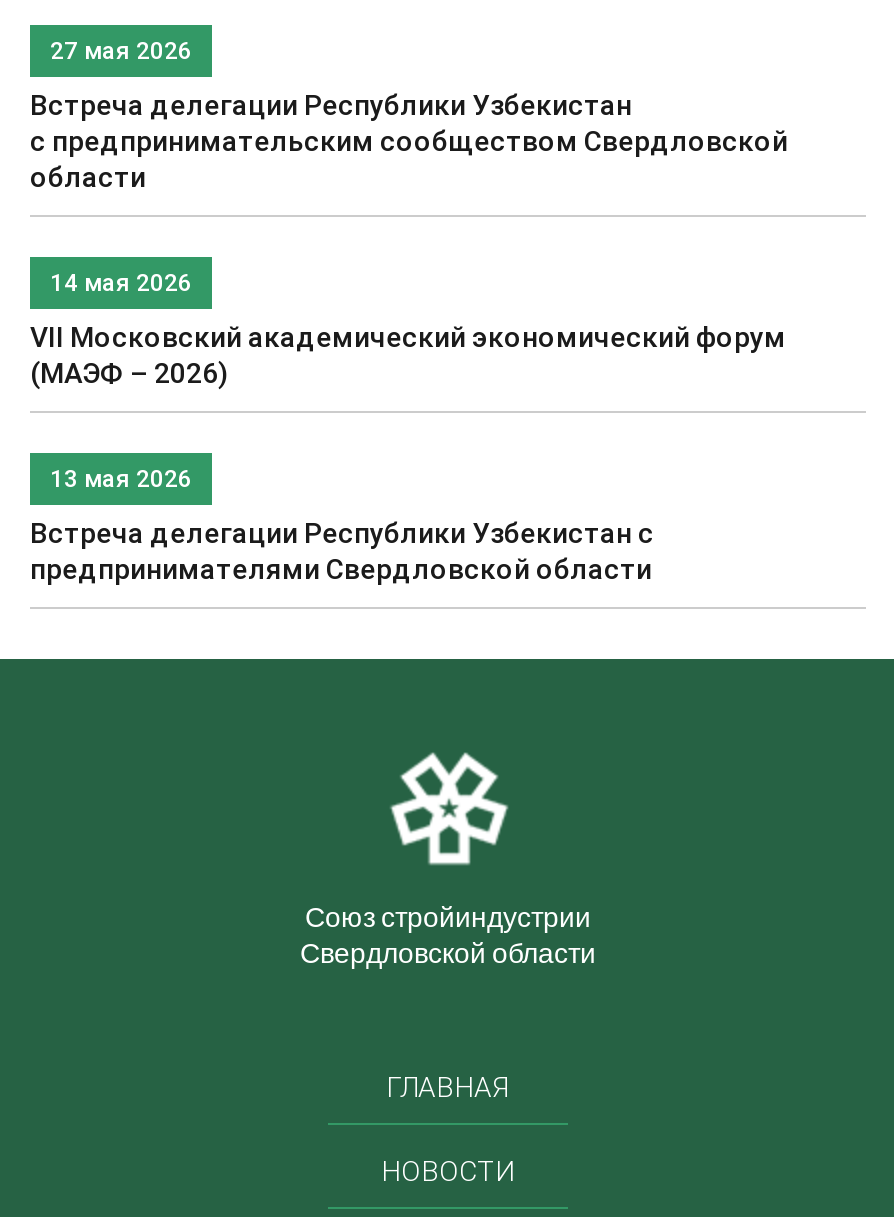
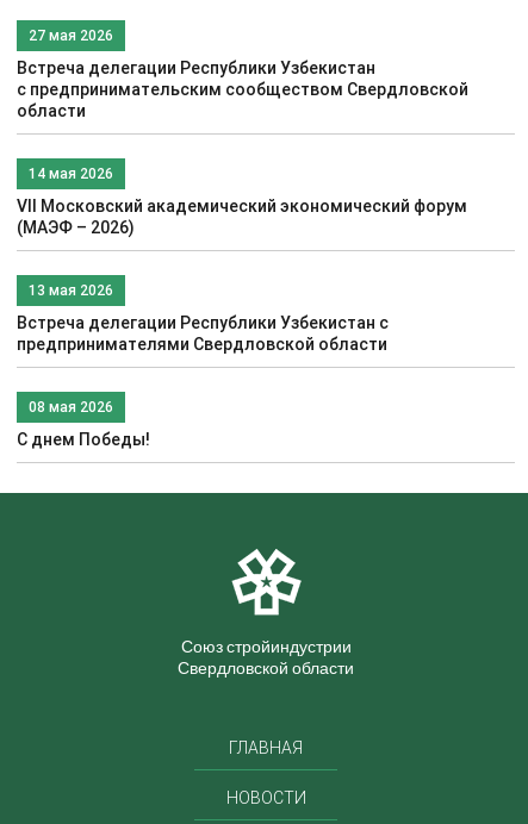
+ 08 мая 2026
+ С днем Победы!
